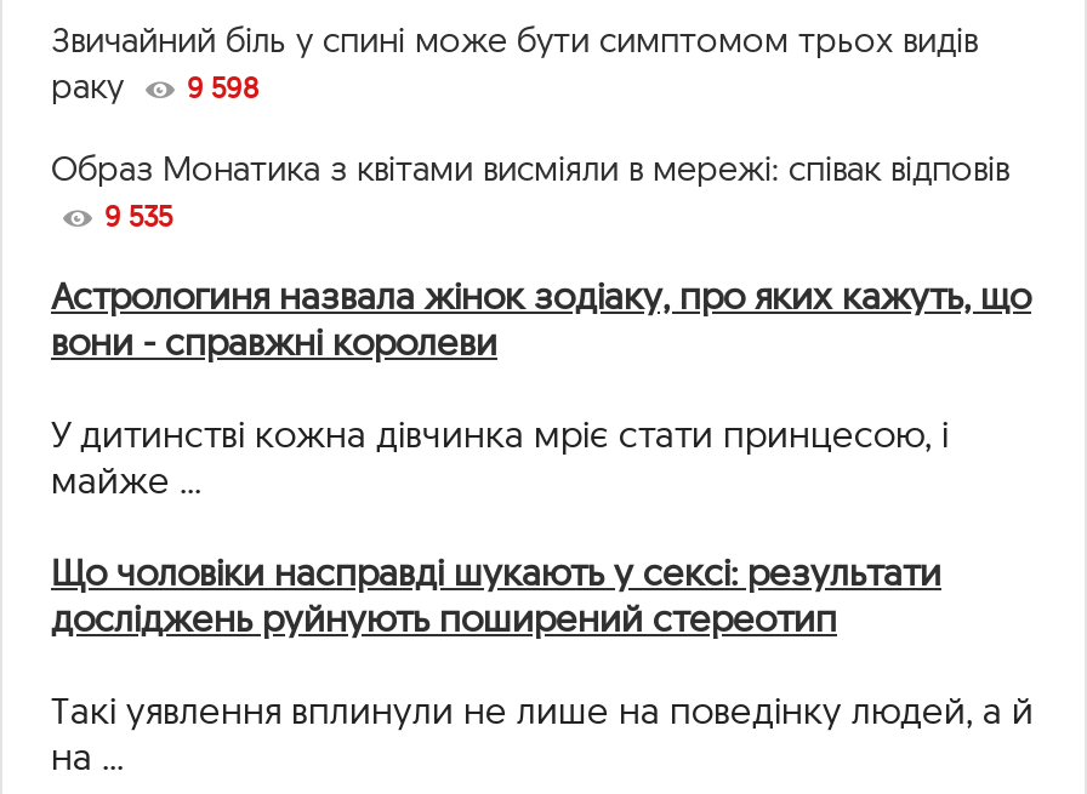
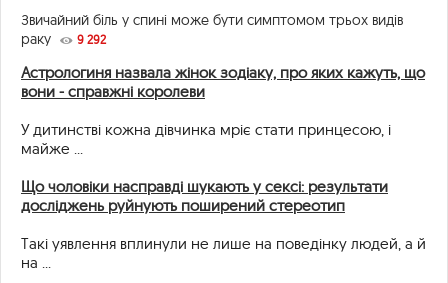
- 9 598
- Образ Монатика з квітами висміяли в мережі: співак відповів
- 9 535
+ 9 292
